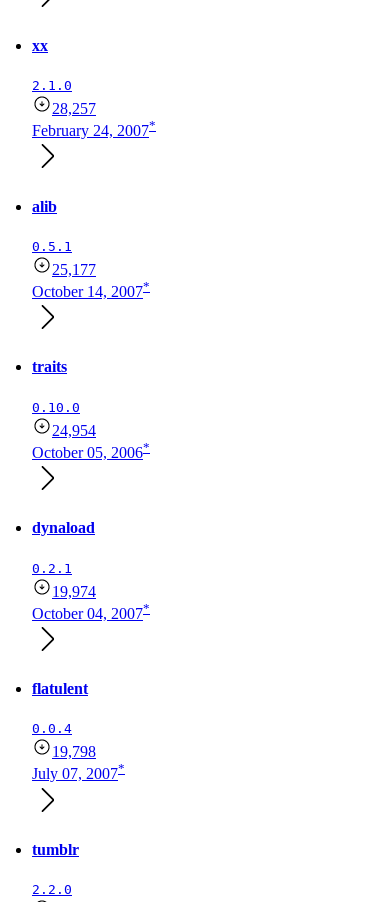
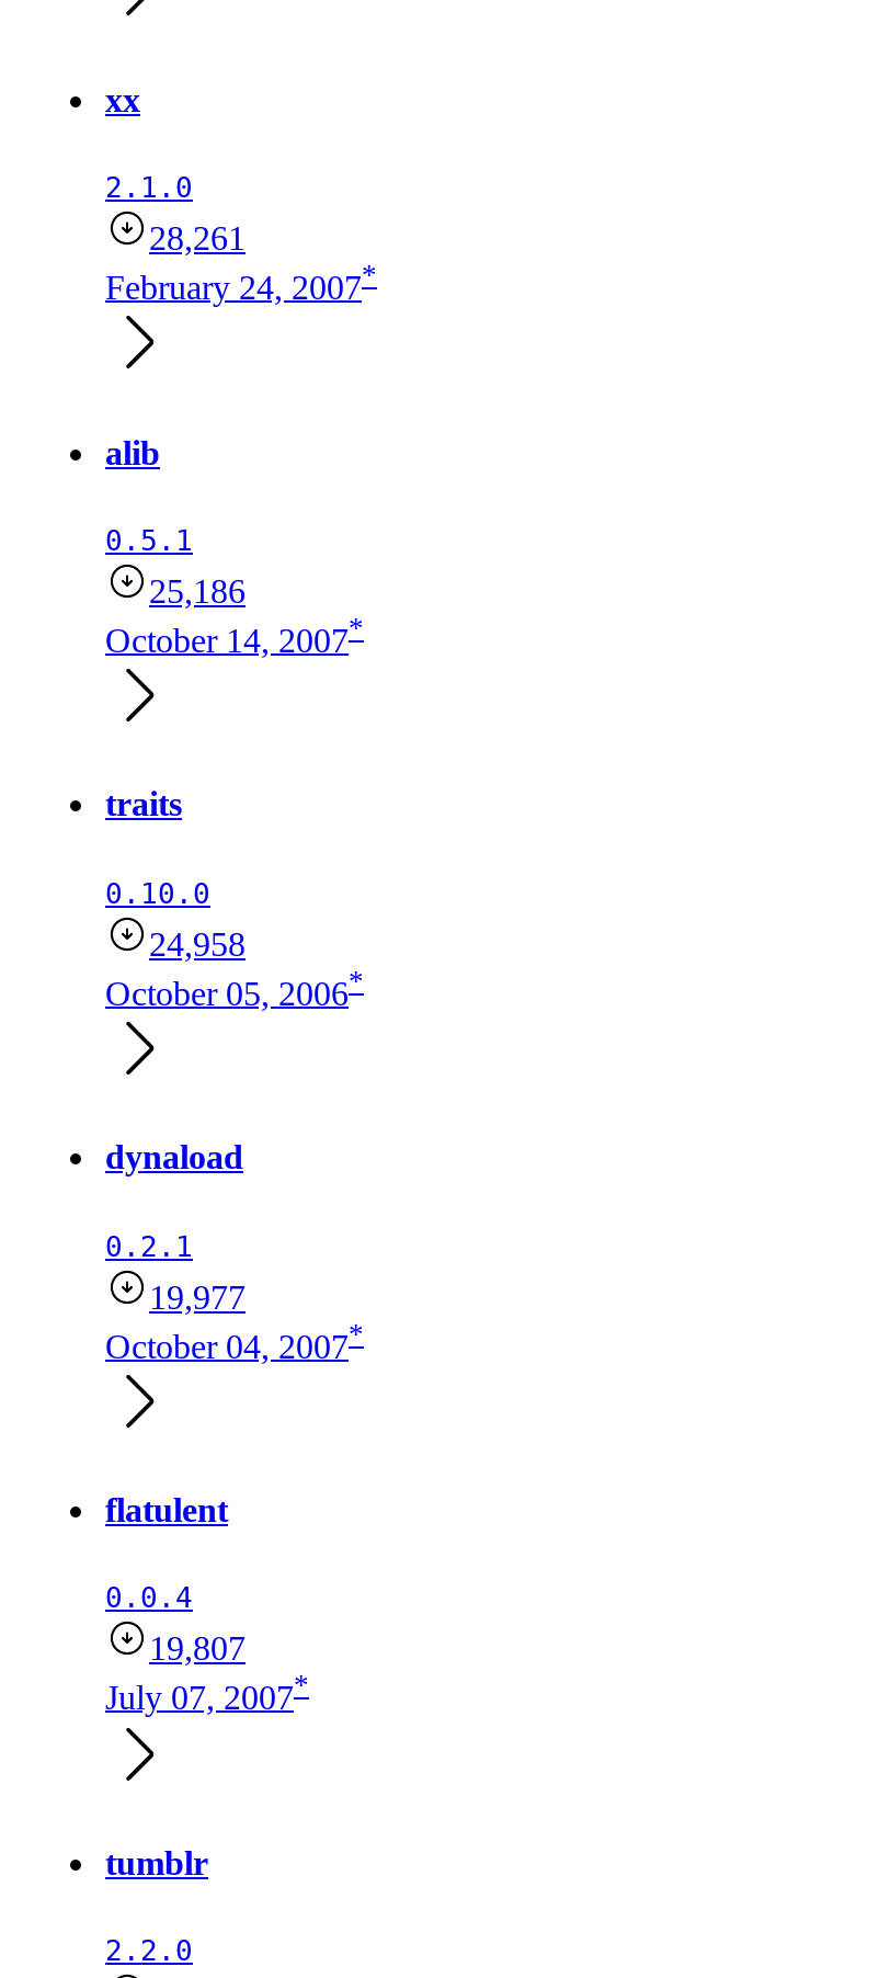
- 28,257
+ 28,261

- 25,177
+ 25,186

- 24,954
+ 24,958

- 19,974
+ 19,977

- 19,798
+ 19,807
